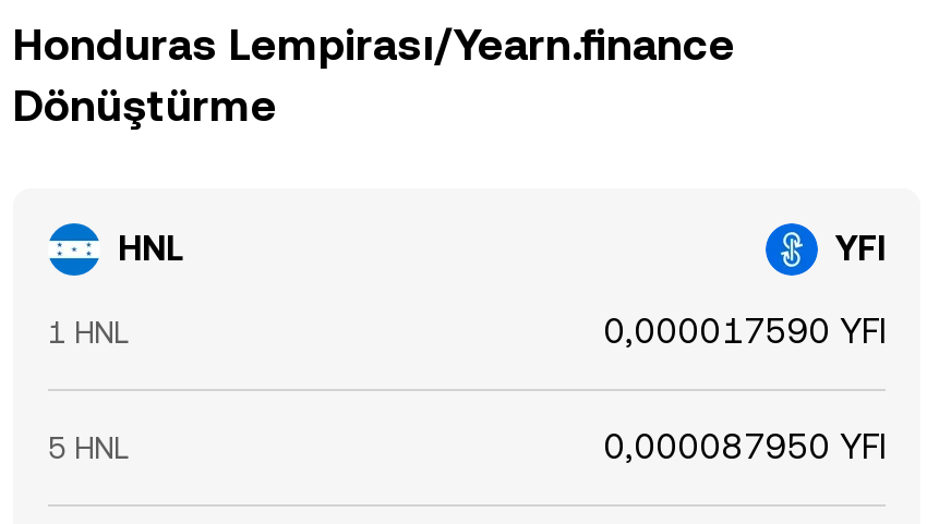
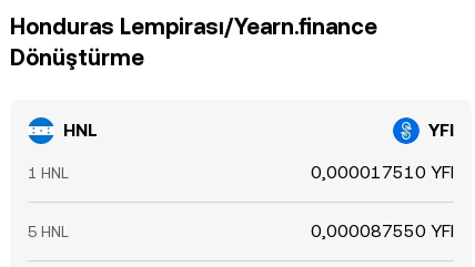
- 0,000017590 YFI
+ 0,000017510 YFI

- 0,000087950 YFI
+ 0,000087550 YFI
